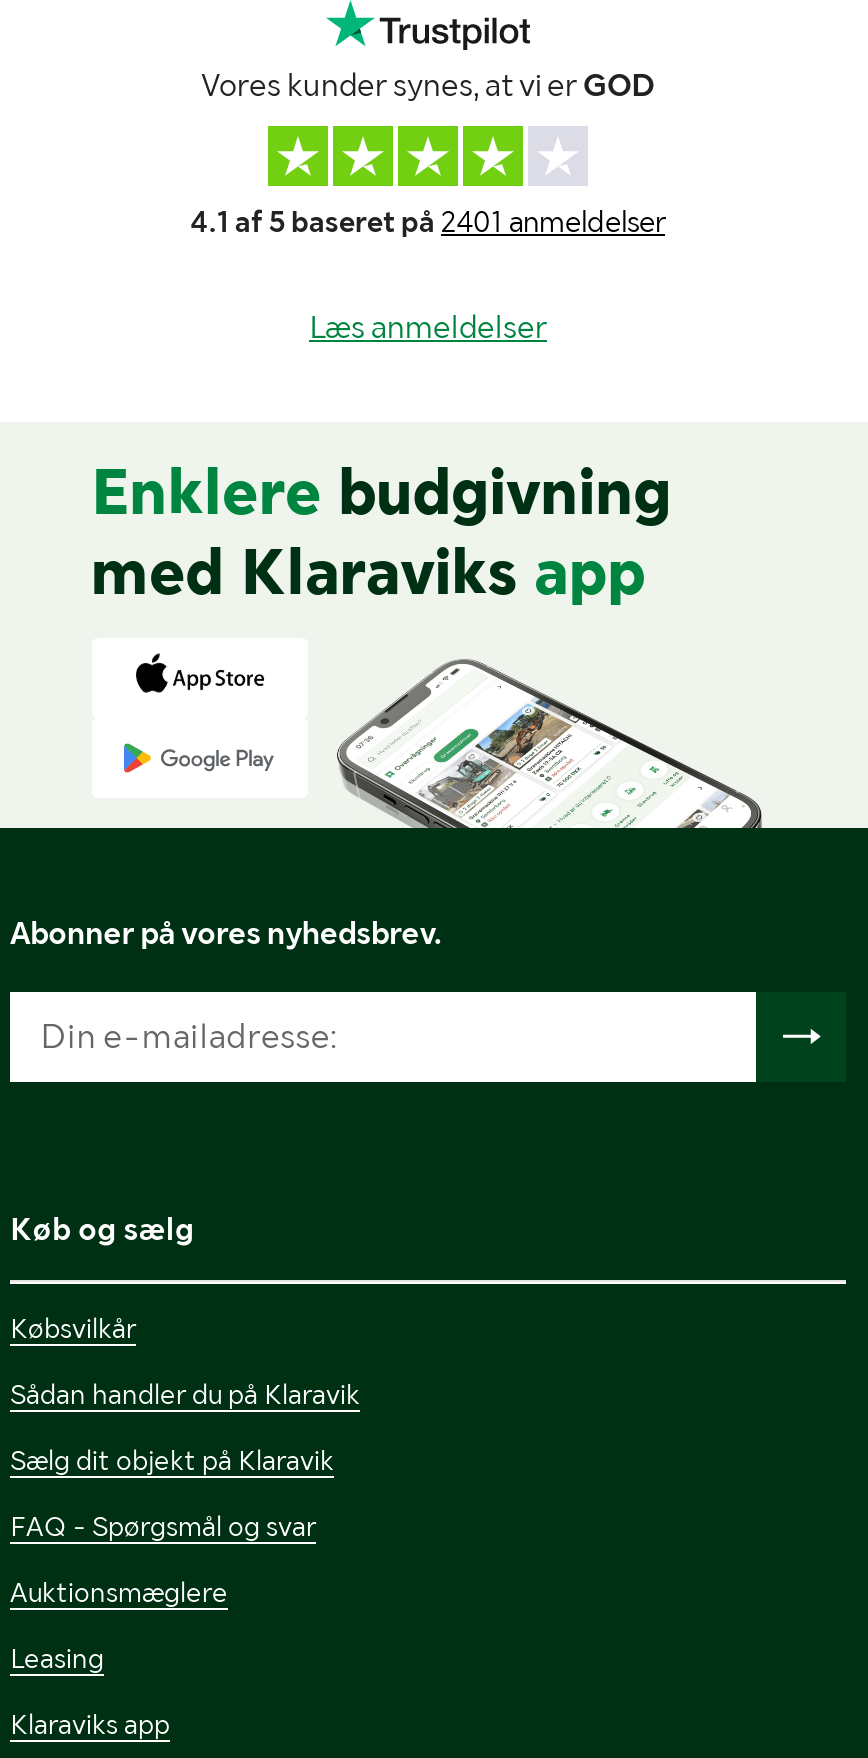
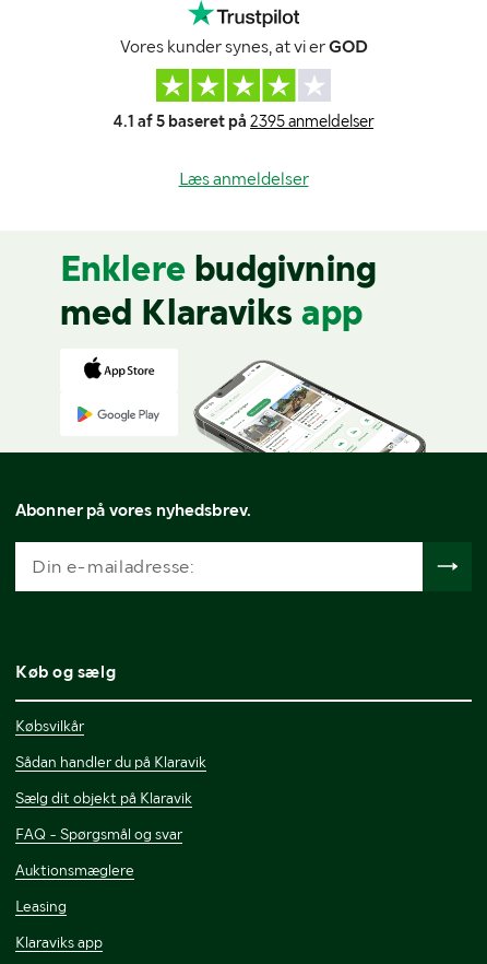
- 4.1 af 5 baseret på 2401 anmeldelser
+ 4.1 af 5 baseret på 2395 anmeldelser
